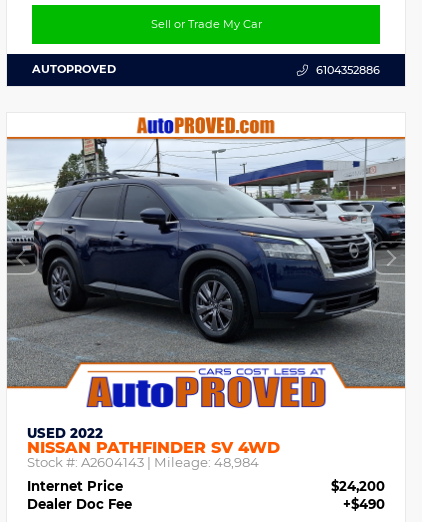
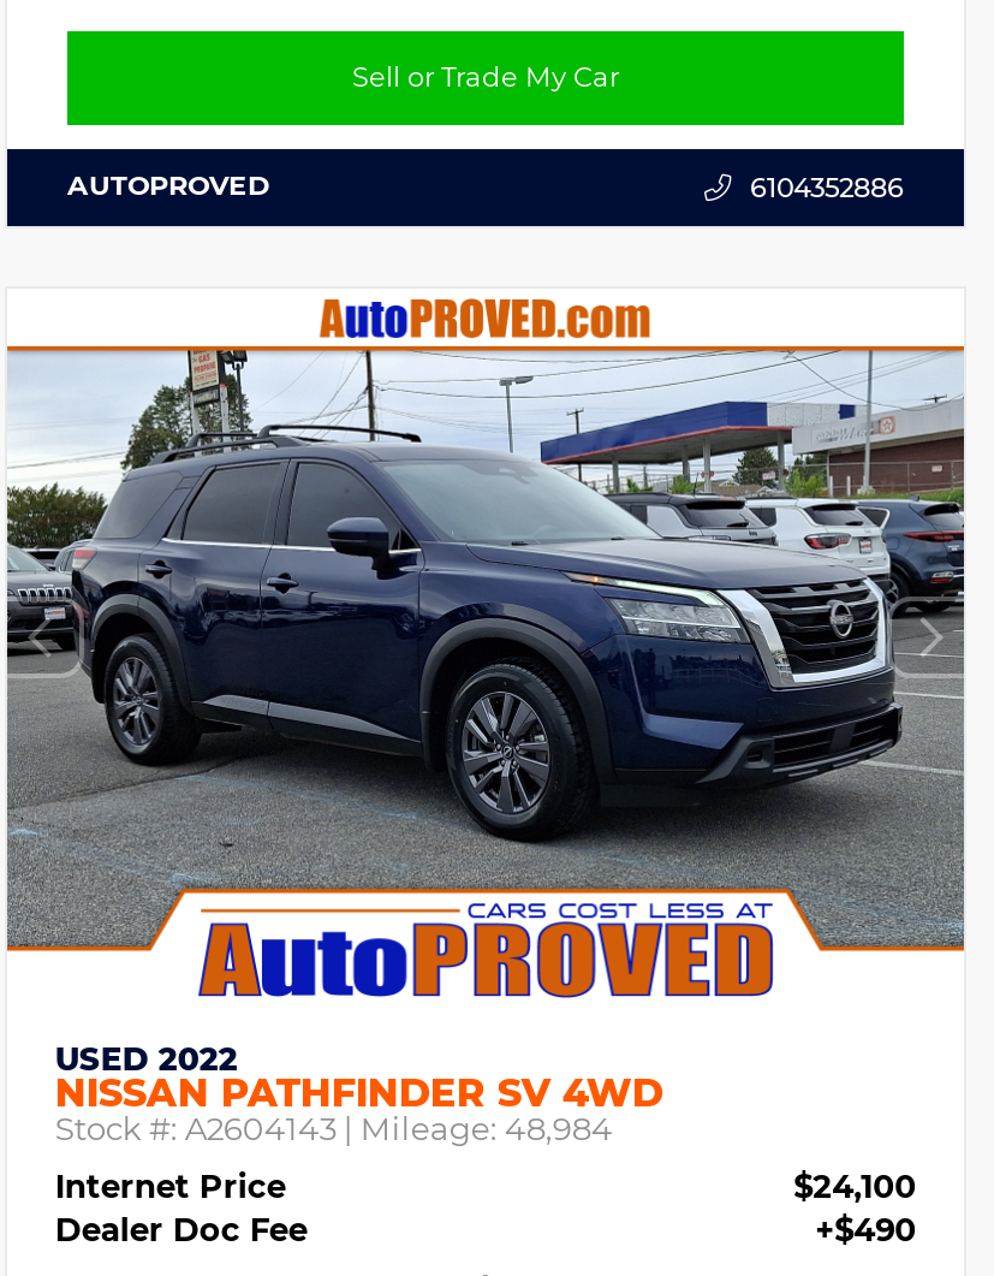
- $24,200
+ $24,100
